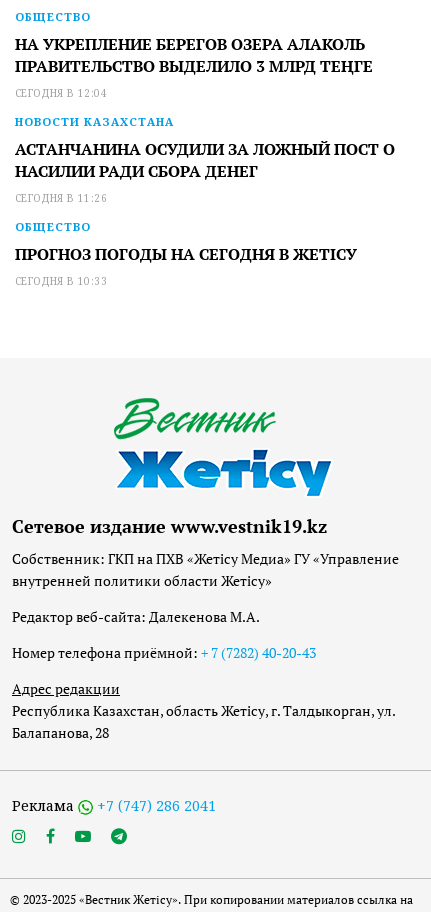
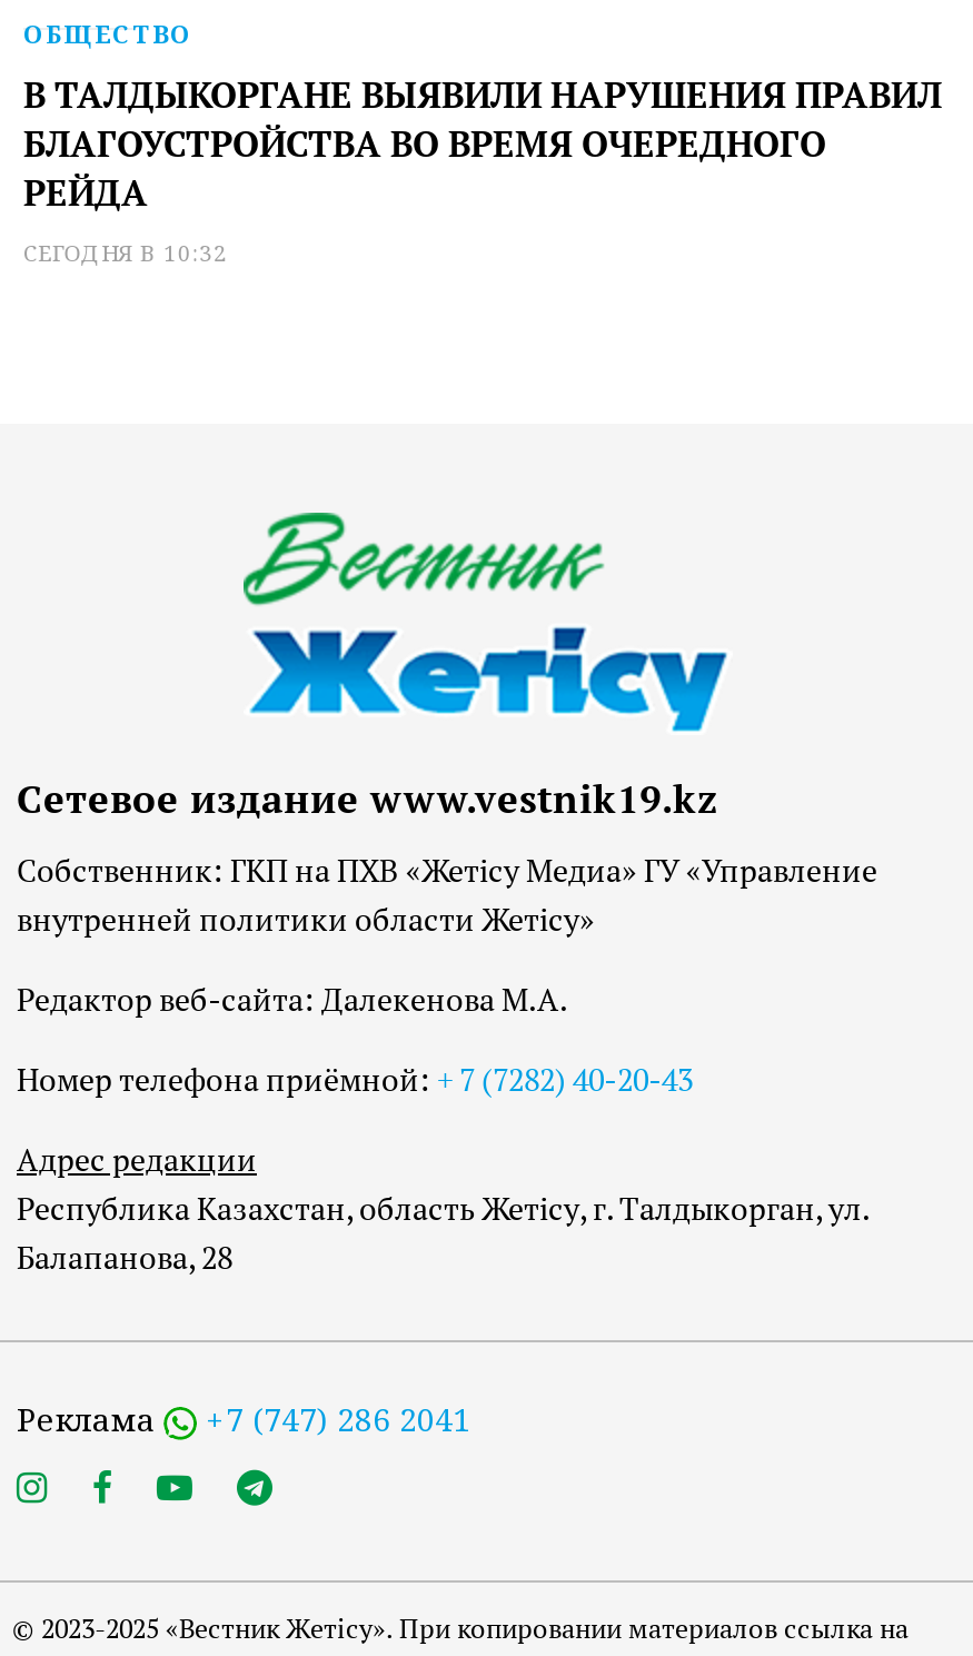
- НА УКРЕПЛЕНИЕ БЕРЕГОВ ОЗЕРА АЛАКОЛЬ
- ПРАВИТЕЛЬСТВО ВЫДЕЛИЛО 3 МЛРД ТЕҢГЕ
- СЕГОДНЯ В 12:04
- НОВОСТИ КАЗАХСТАНА
- АСТАНЧАНИНА ОСУДИЛИ ЗА ЛОЖНЫЙ ПОСТ О
- НАСИЛИИ РАДИ СБОРА ДЕНЕГ
- СЕГОДНЯ В 11:26
- ОБЩЕСТВО
- ПРОГНОЗ ПОГОДЫ НА СЕГОДНЯ В ЖЕТІСУ
- СЕГОДНЯ В 10:33
+ В ТАЛДЫКОРГАНЕ ВЫЯВИЛИ НАРУШЕНИЯ ПРАВИЛ
+ БЛАГОУСТРОЙСТВА ВО ВРЕМЯ ОЧЕРЕДНОГО
+ РЕЙДА
+ СЕГОДНЯ В 10:32
